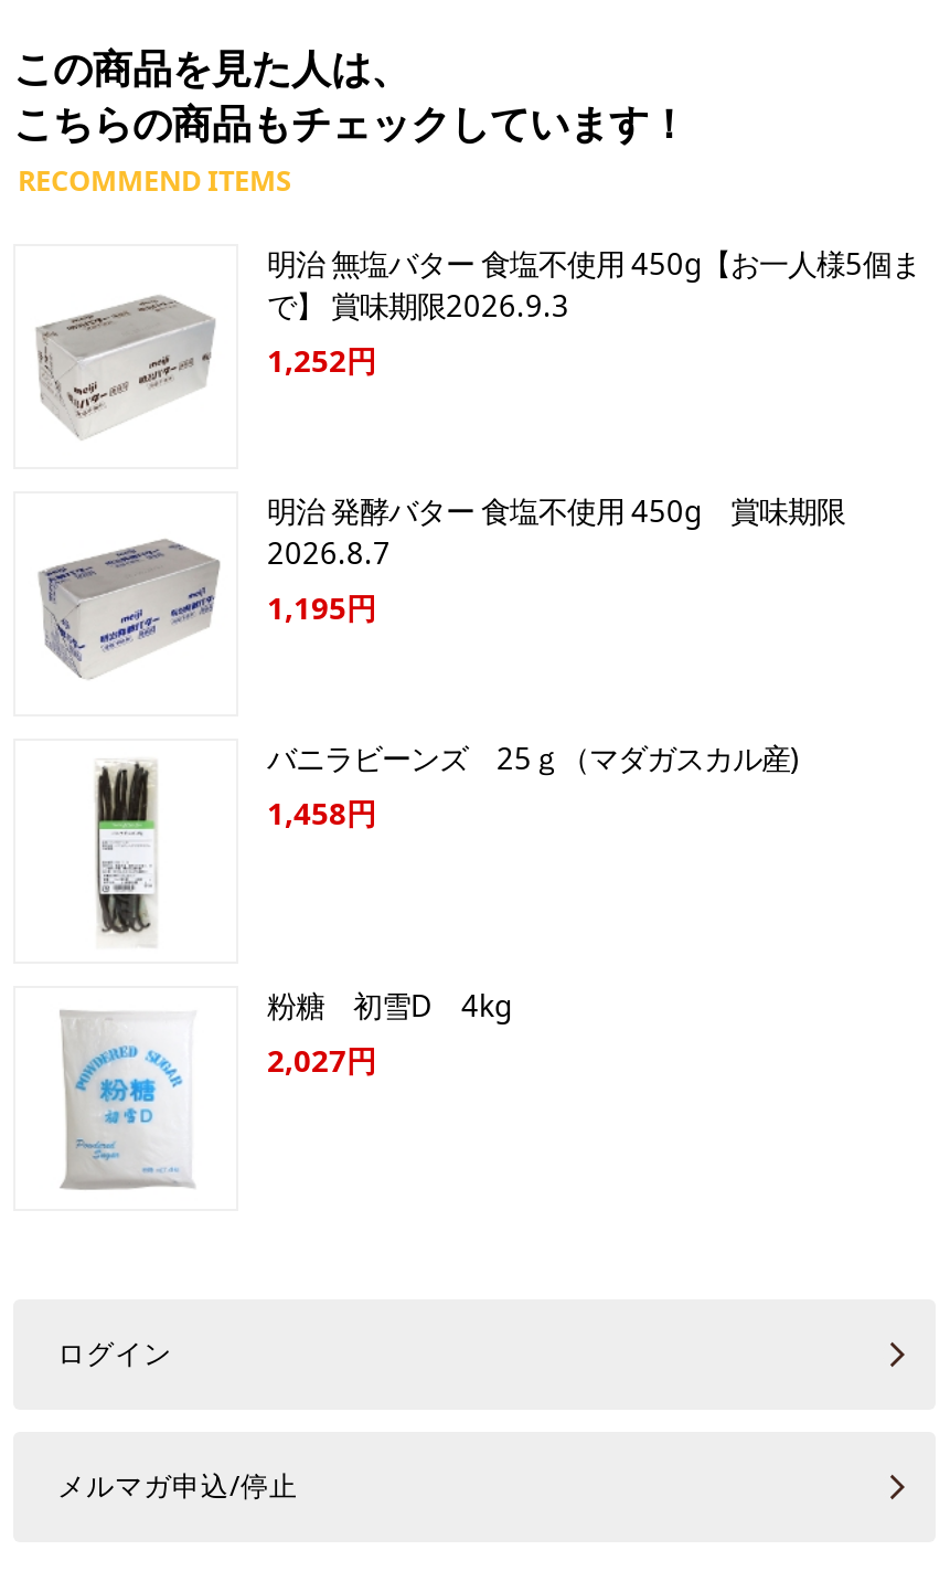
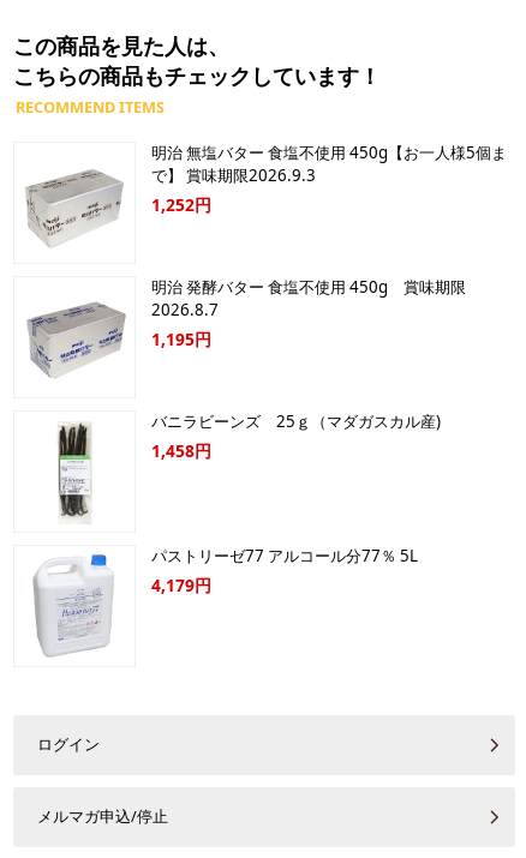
- [image]
- 粉糖 初雪D 4kg
- 2,027円
+ [image]
+ パストリーゼ77 アルコール分77％ 5L
+ 4,179円
